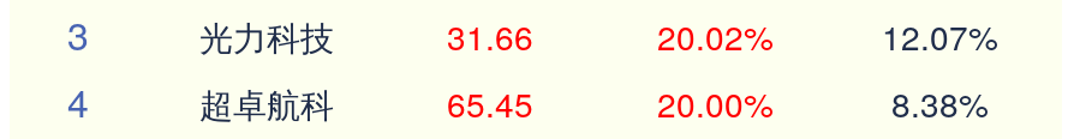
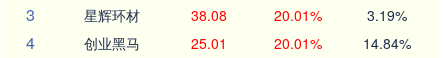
- 光力科技
- 31.66
- 20.02%
- 12.07%
+ 星辉环材
+ 38.08
+ 20.01%
+ 3.19%

- 超卓航科
- 65.45
- 20.00%
- 8.38%
+ 创业黑马
+ 25.01
+ 20.01%
+ 14.84%
